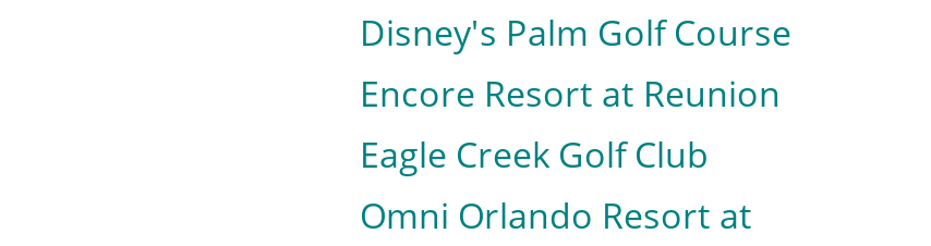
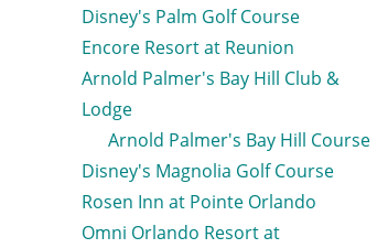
- Eagle Creek Golf Club
+ Arnold Palmer's Bay Hill Club &
+ Lodge
+ Arnold Palmer's Bay Hill Course
+ Disney's Magnolia Golf Course
+ Rosen Inn at Pointe Orlando
